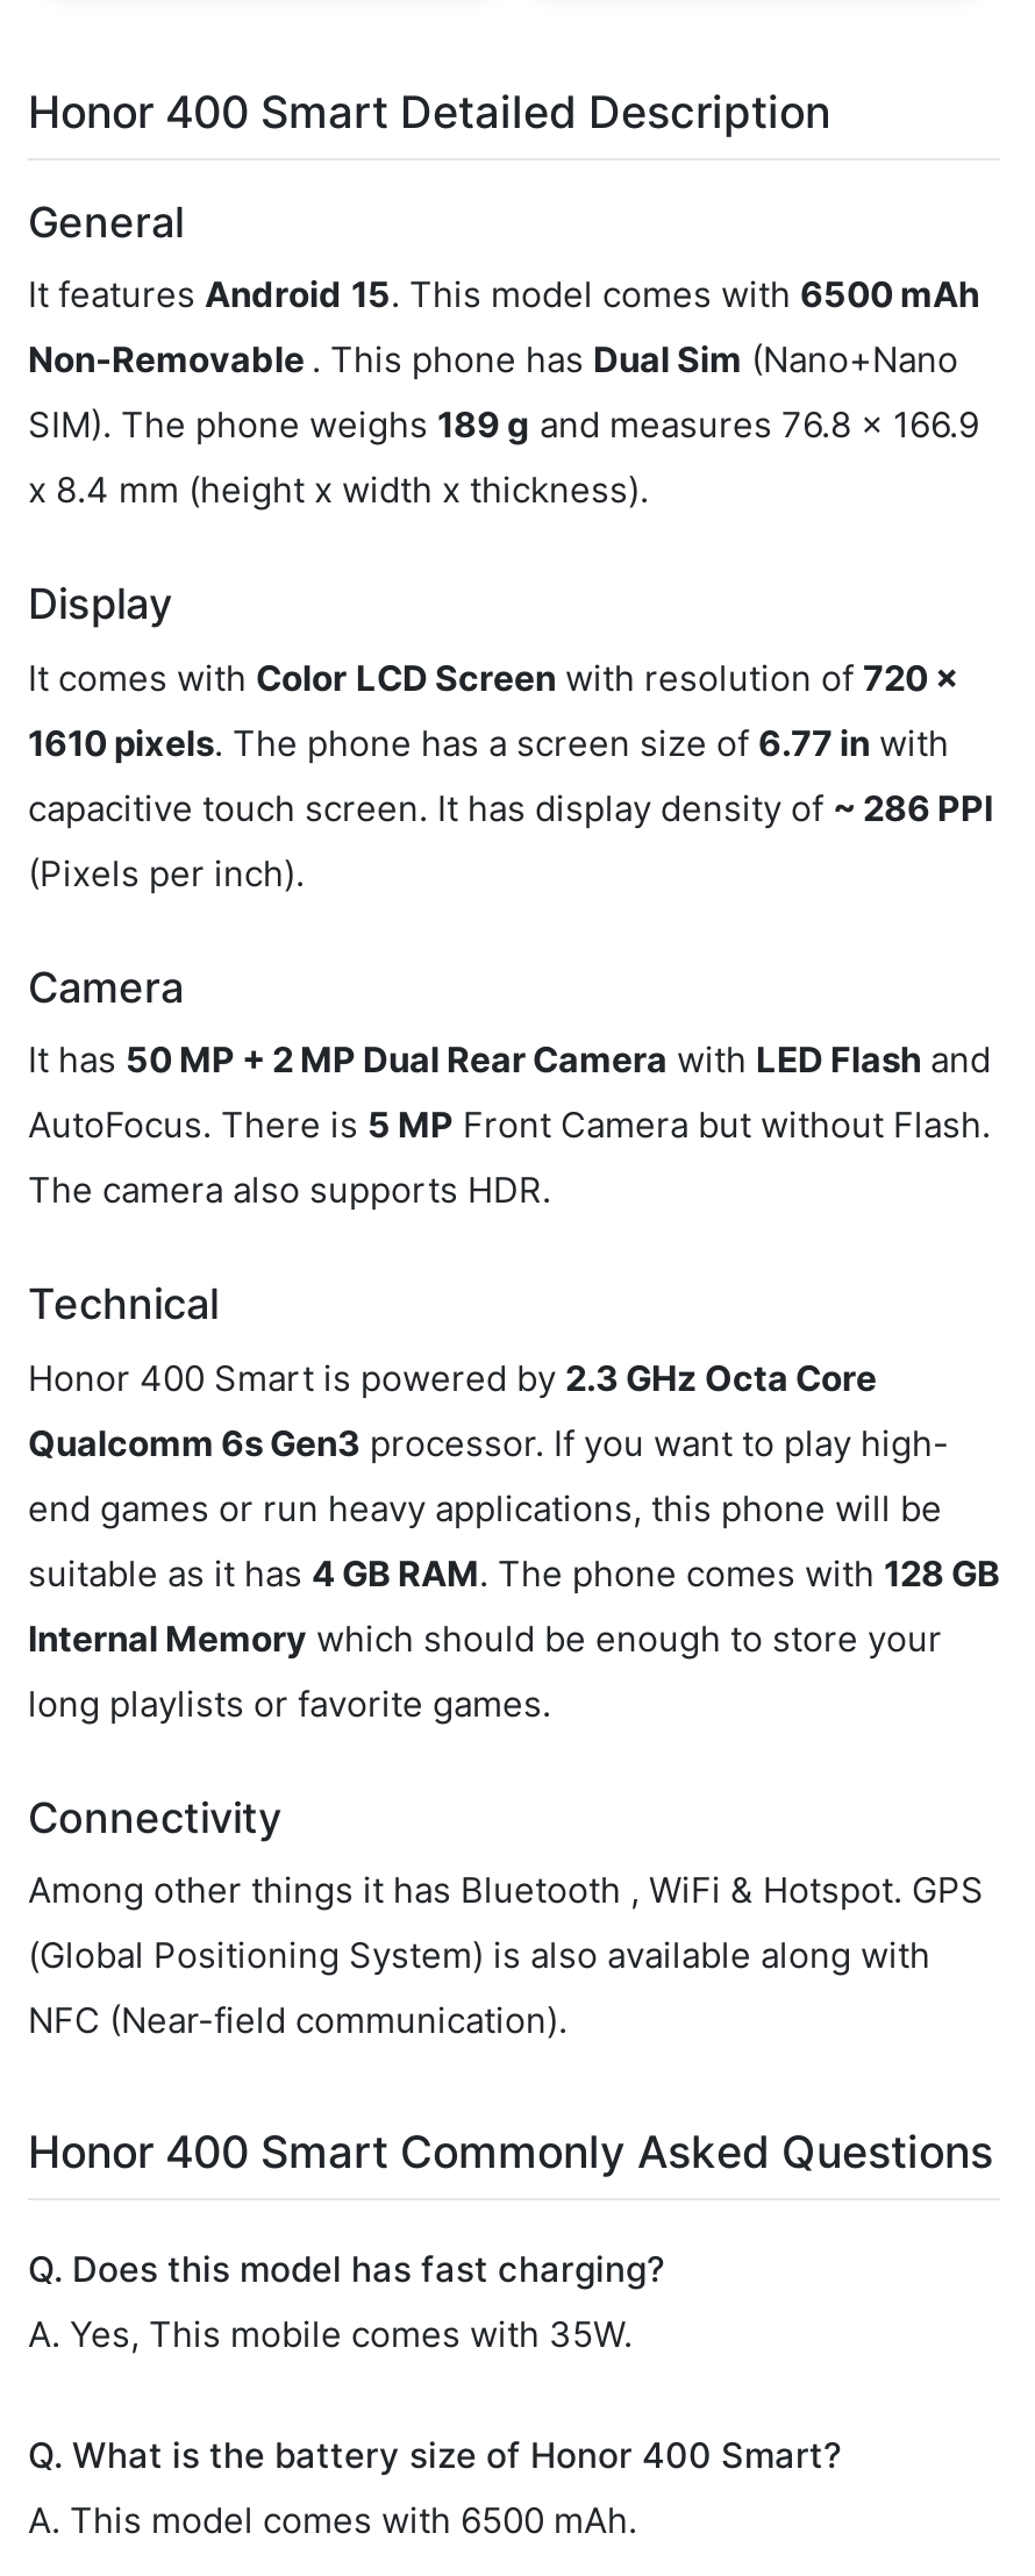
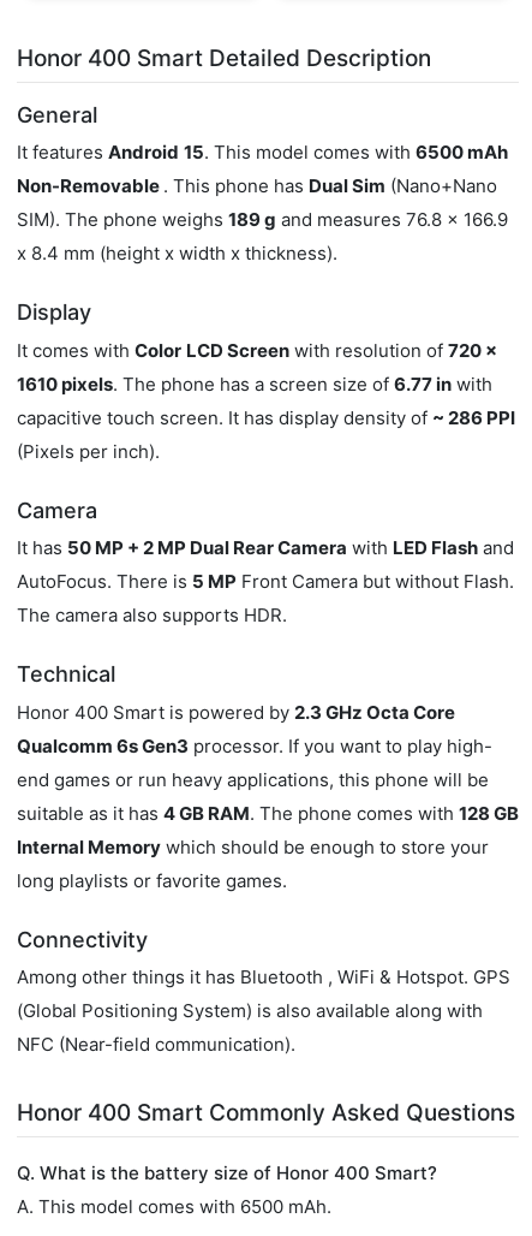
- Q. Does this model has fast charging?
- A. Yes, This mobile comes with 35W.
